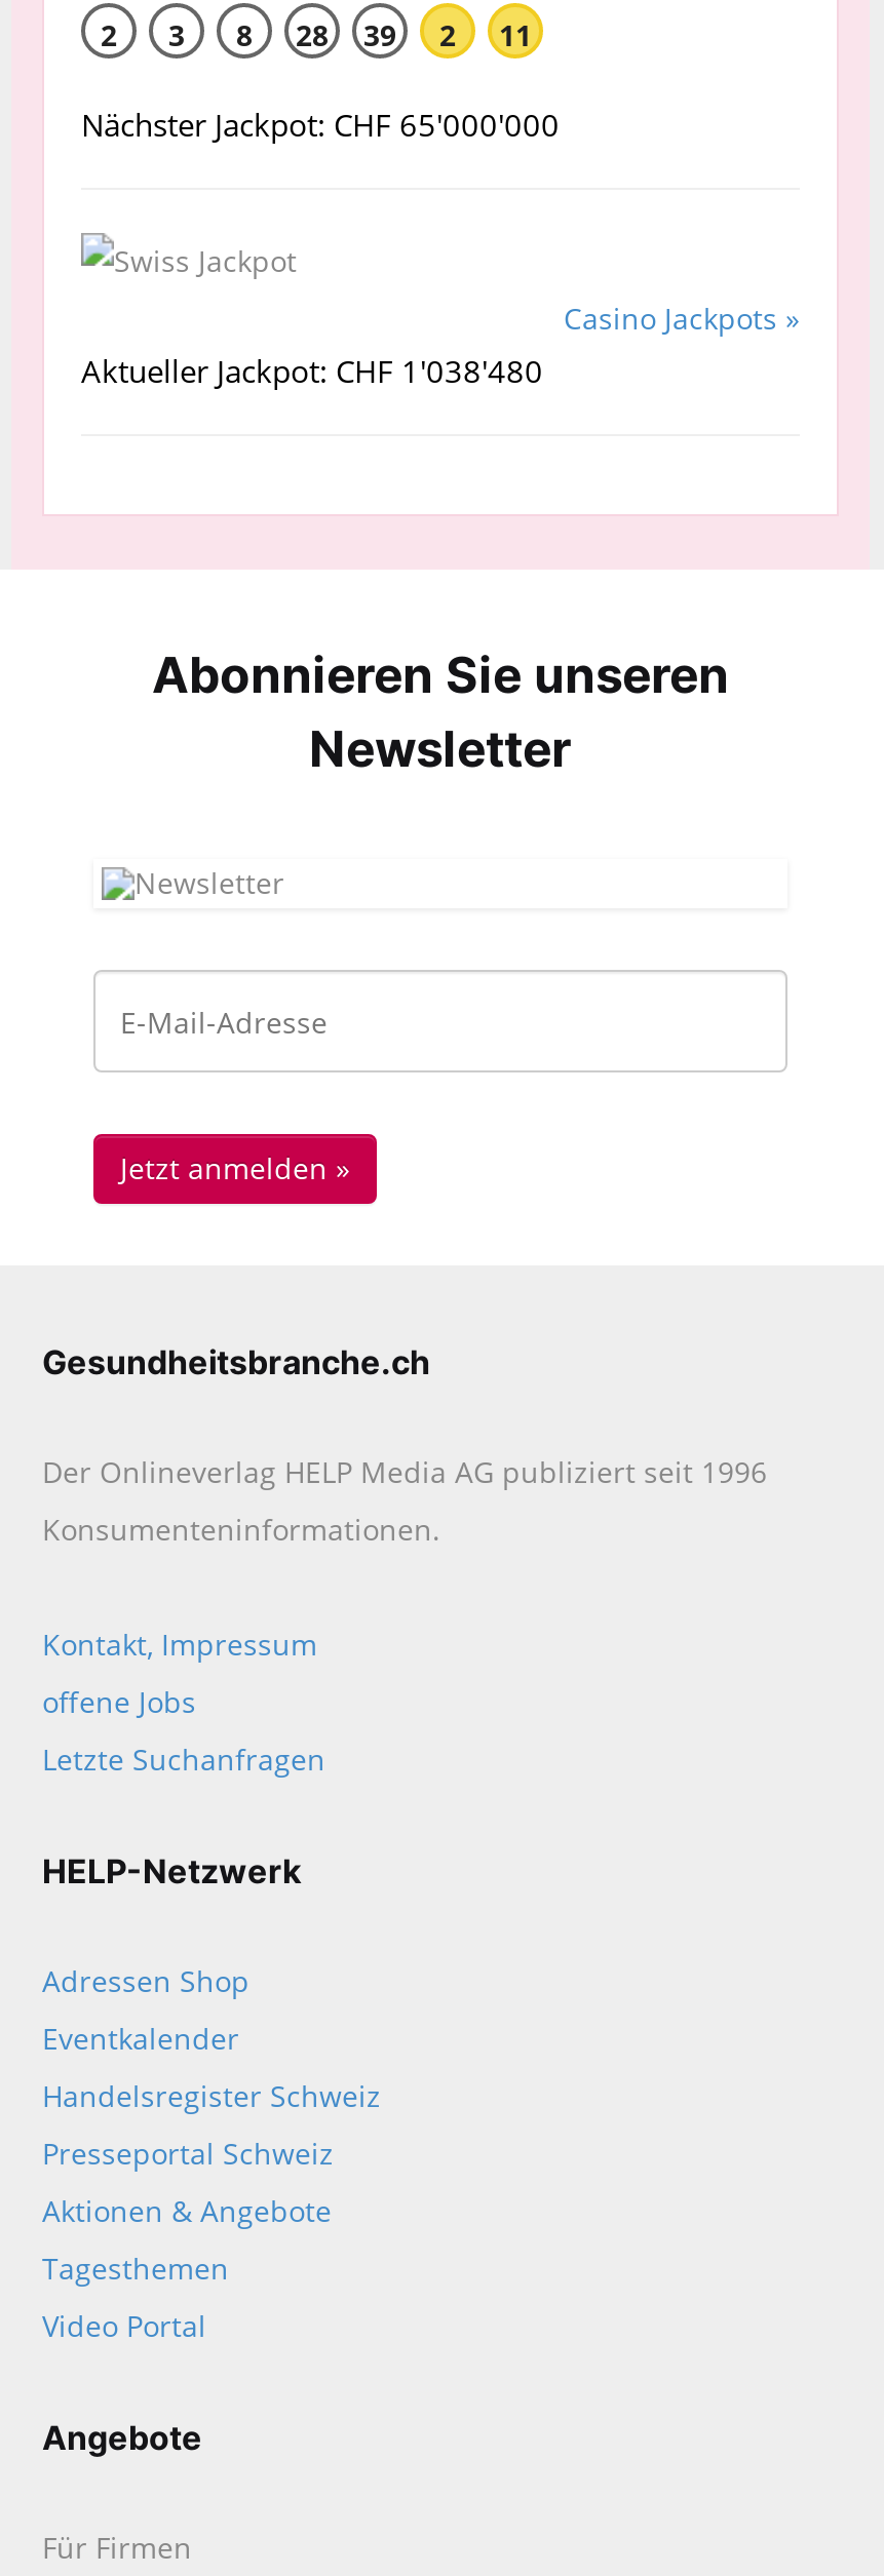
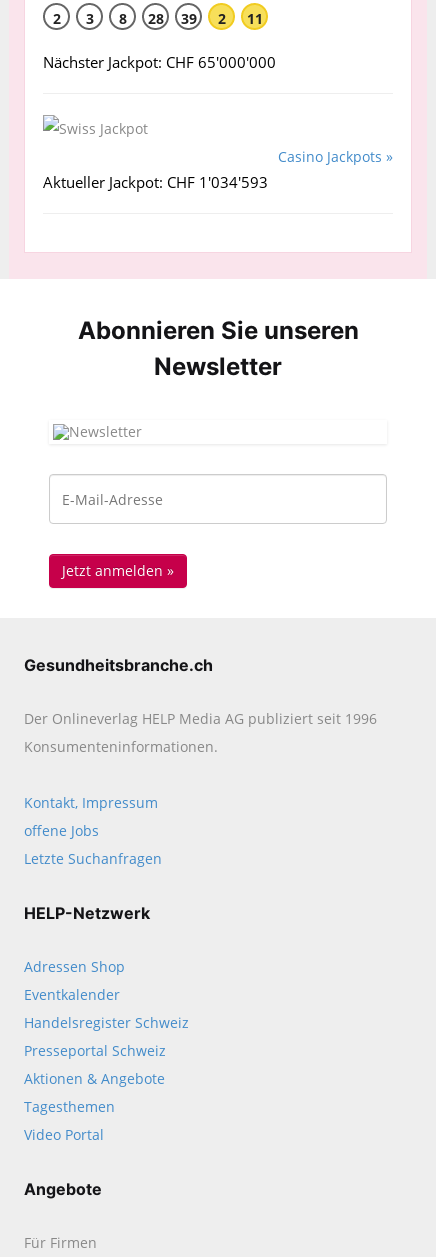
- Aktueller Jackpot: CHF 1'038'480
+ Aktueller Jackpot: CHF 1'034'593
